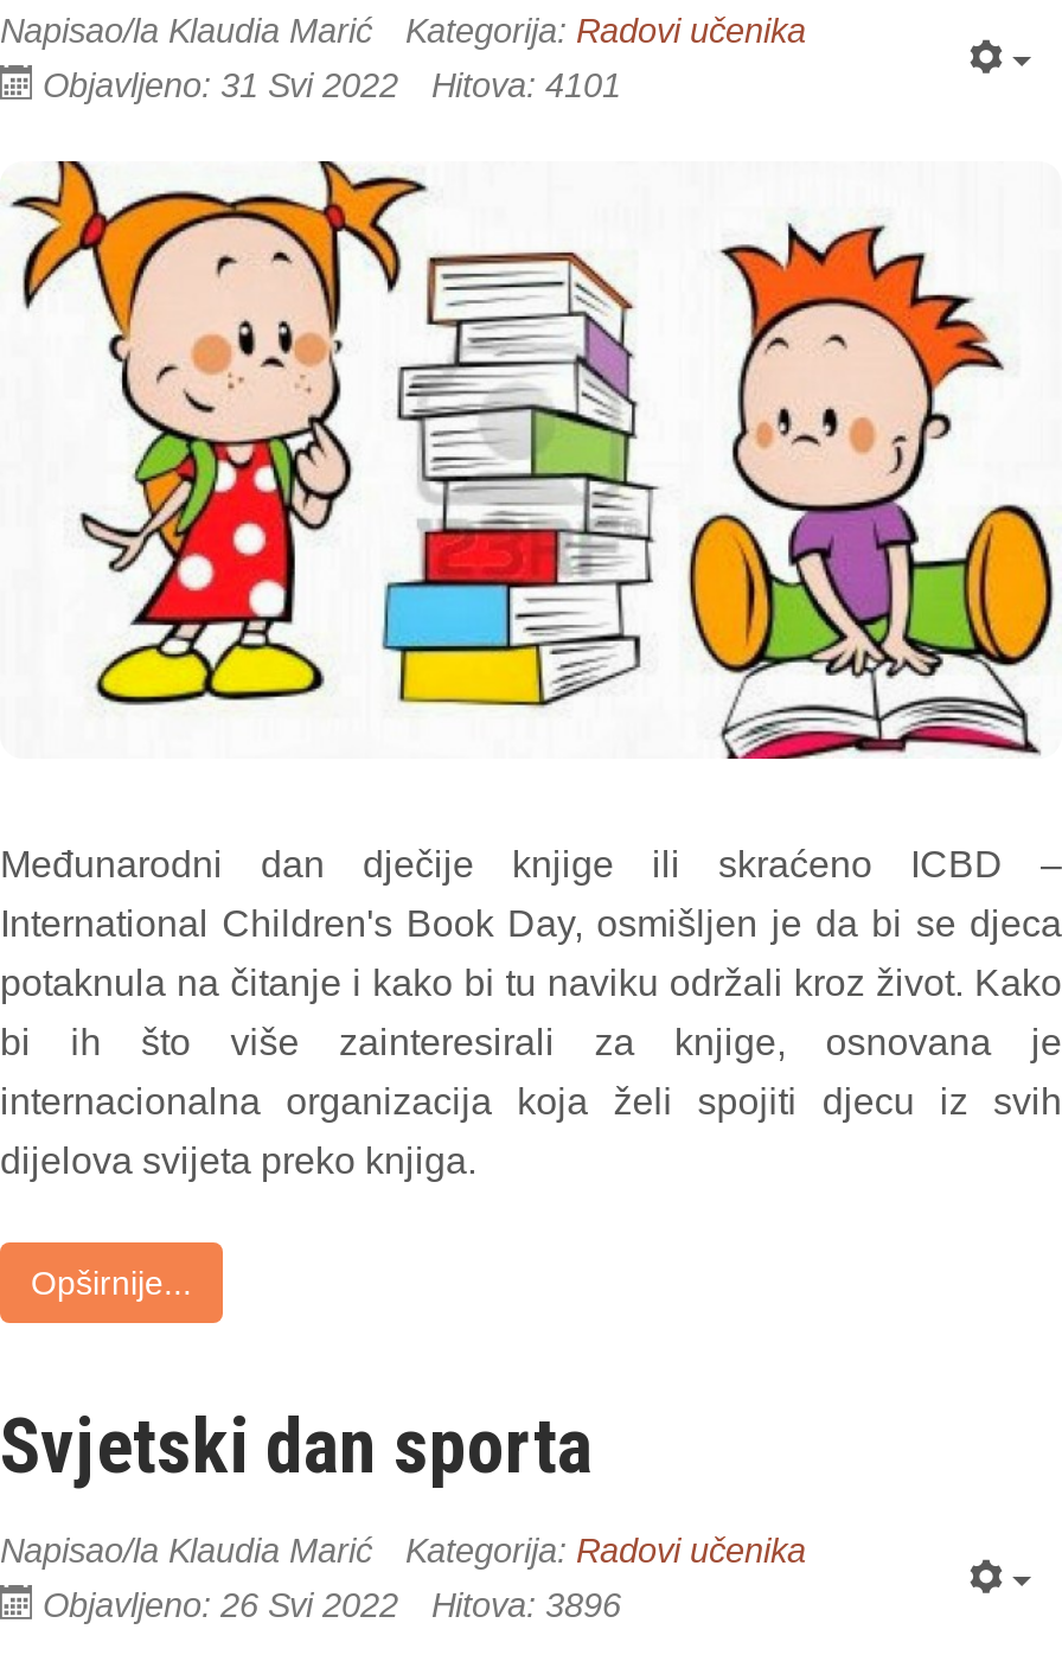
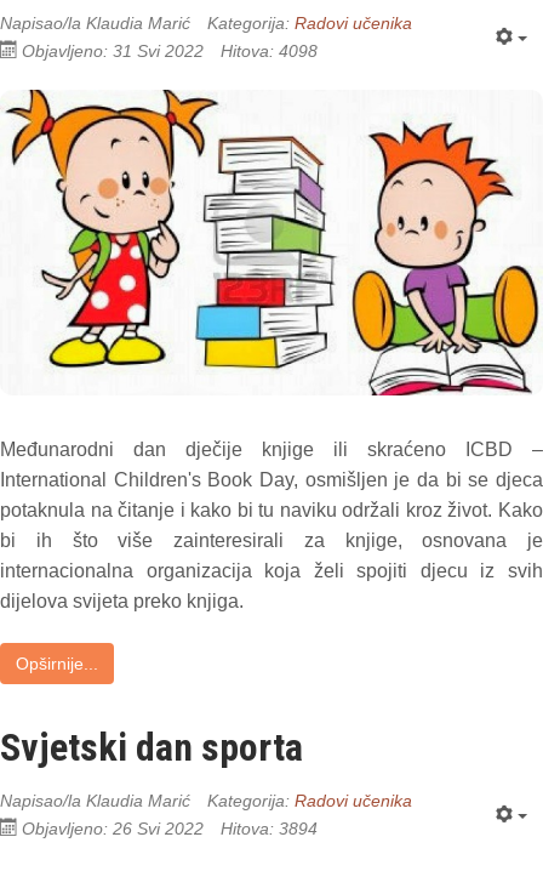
- Objavljeno: 31 Svi 2022 Hitova: 4101
+ Objavljeno: 31 Svi 2022 Hitova: 4098

- Objavljeno: 26 Svi 2022 Hitova: 3896
+ Objavljeno: 26 Svi 2022 Hitova: 3894
